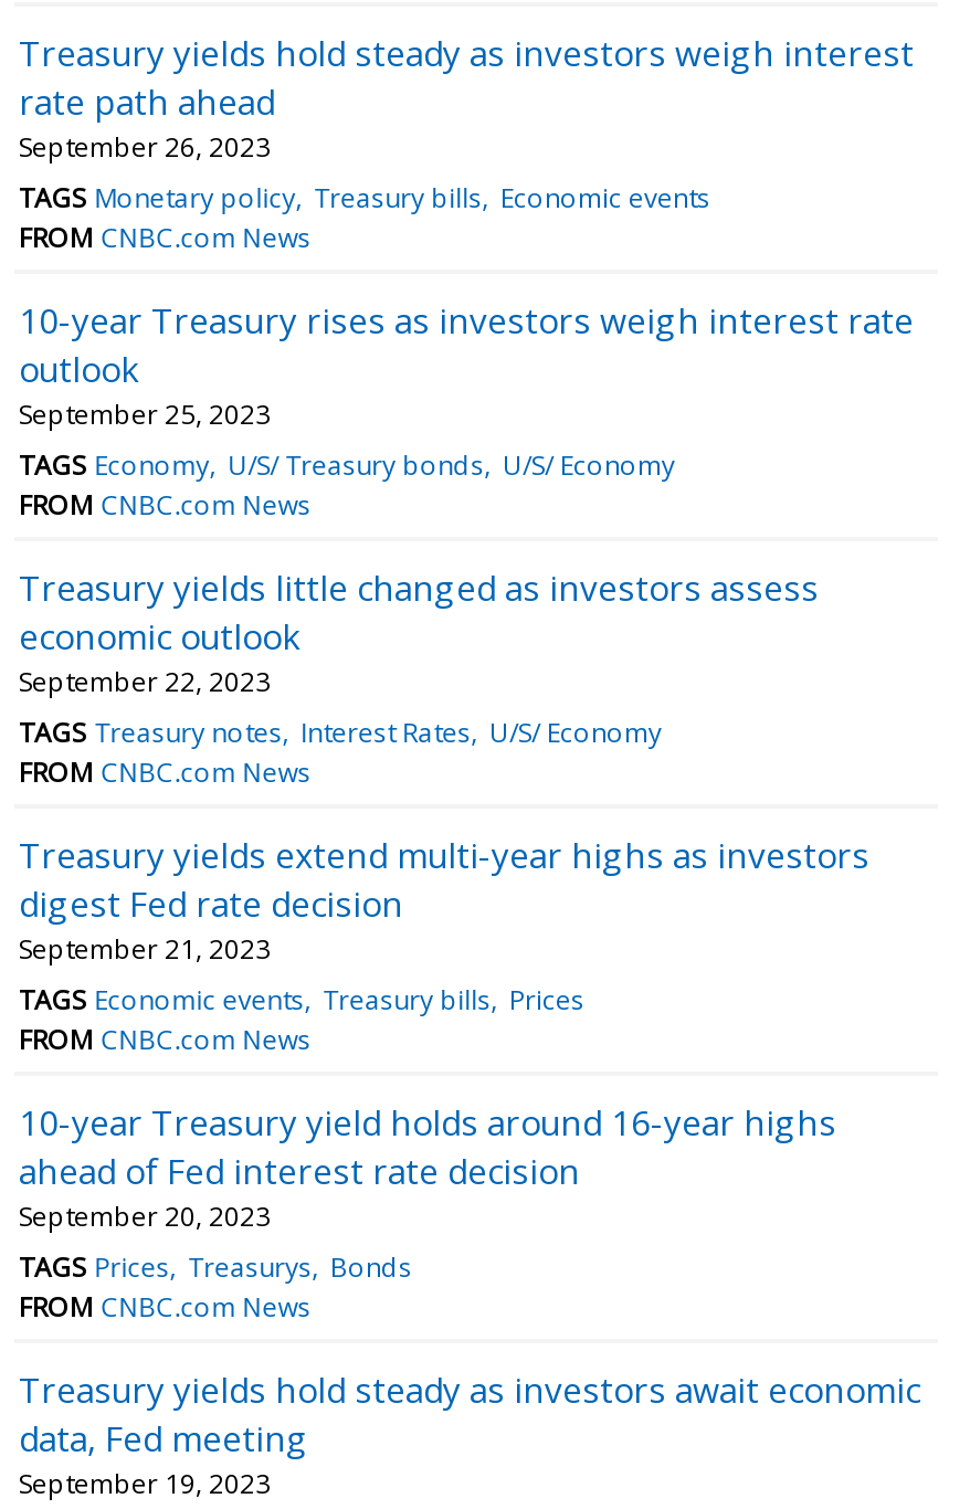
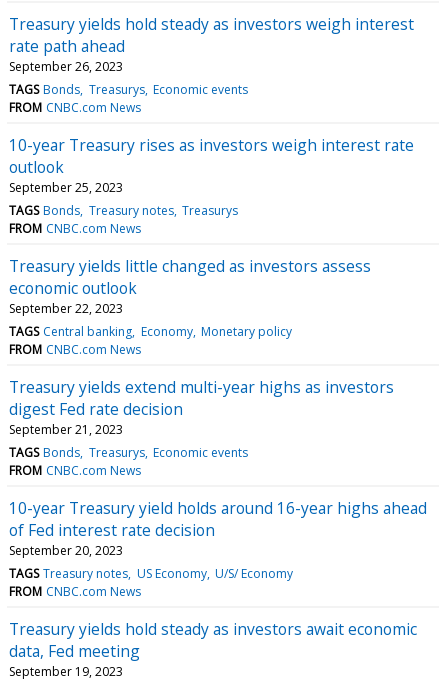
- TAGS Monetary policy Treasury bills Economic events
+ TAGS Bonds Treasurys Economic events

- TAGS Economy U/S/ Treasury bonds U/S/ Economy
+ TAGS Bonds Treasury notes Treasurys

- TAGS Treasury notes Interest Rates U/S/ Economy
+ TAGS Central banking Economy Monetary policy

- TAGS Economic events Treasury bills Prices
+ TAGS Bonds Treasurys Economic events

- TAGS Prices Treasurys Bonds
+ TAGS Treasury notes US Economy U/S/ Economy
